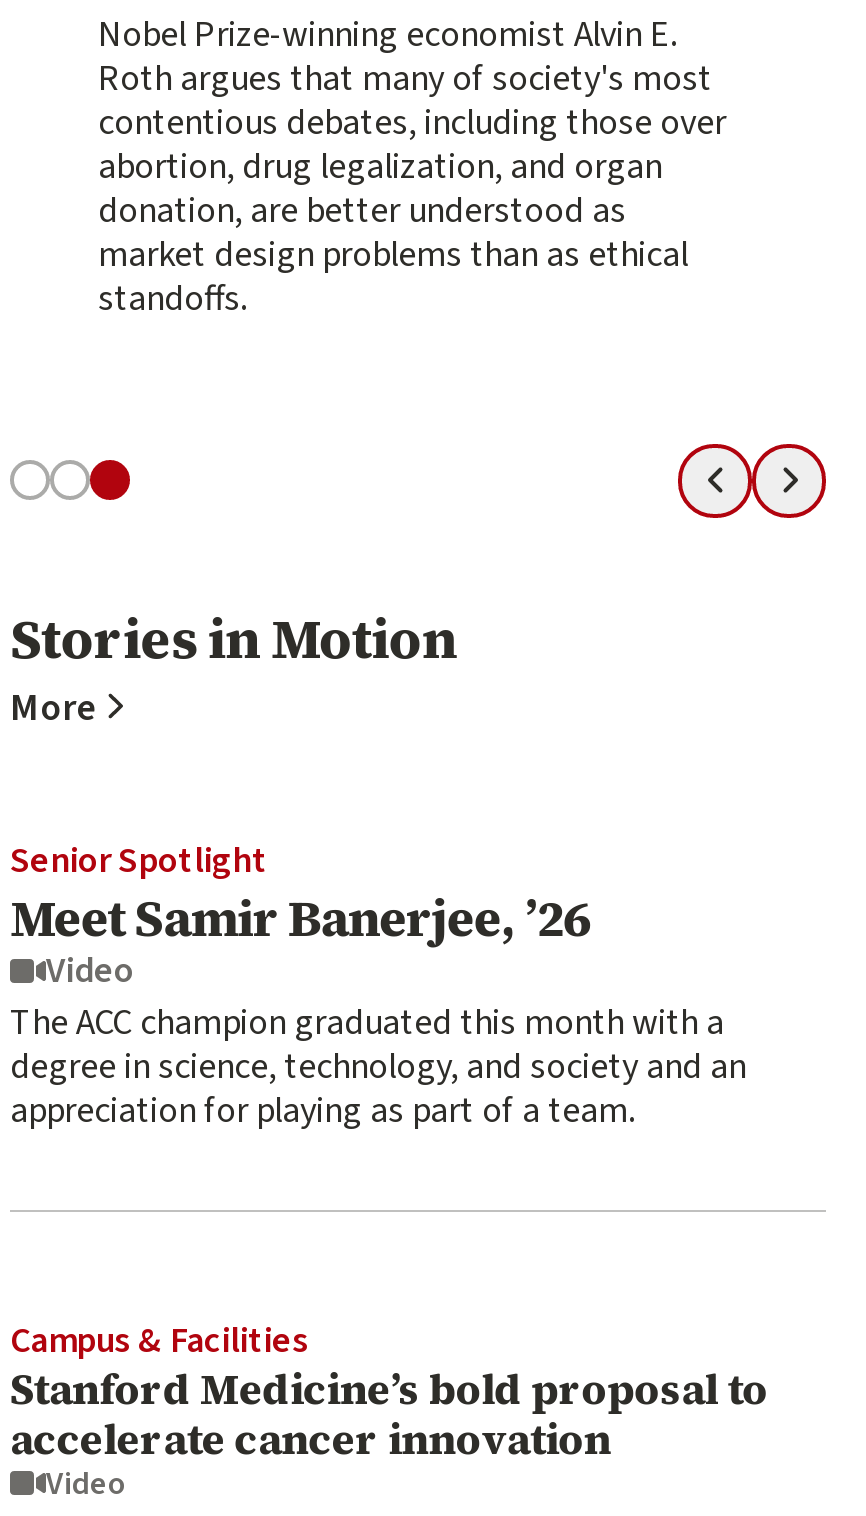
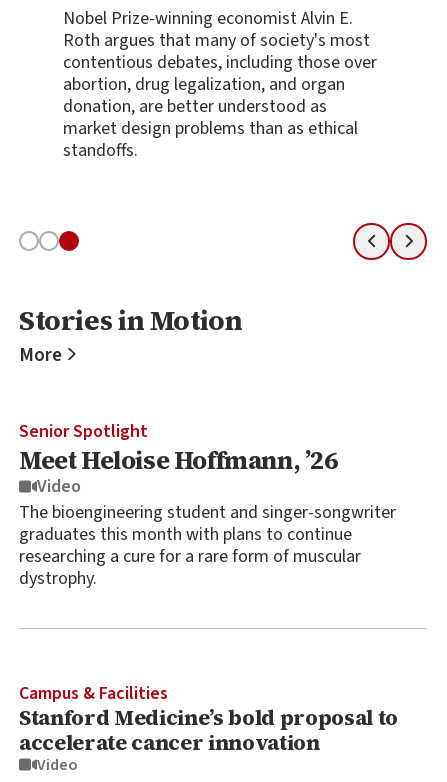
- Meet Samir Banerjee, ’26
+ Meet Heloise Hoffmann, ’26

- The ACC champion graduated this month with a
- degree in science, technology, and society and an
- appreciation for playing as part of a team.
+ The bioengineering student and singer-songwriter
+ graduates this month with plans to continue
+ researching a cure for a rare form of muscular
+ dystrophy.
